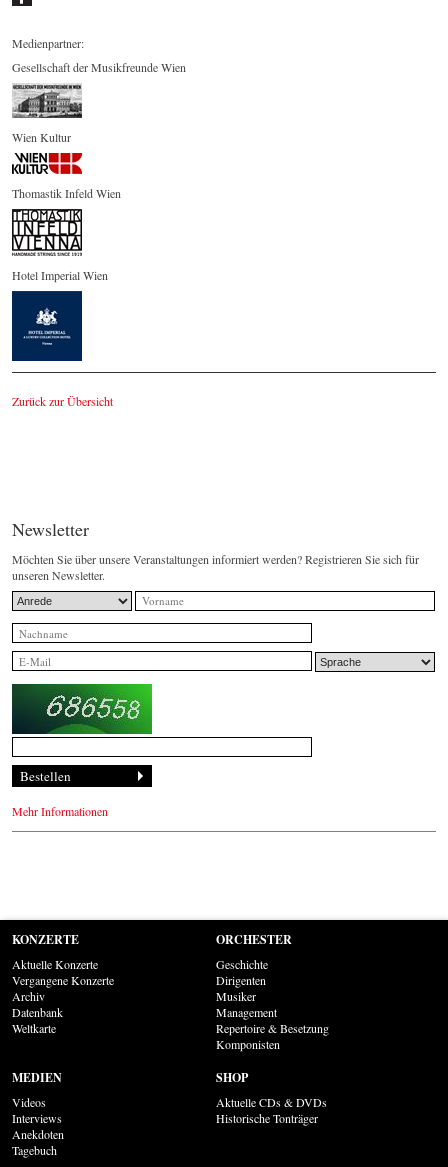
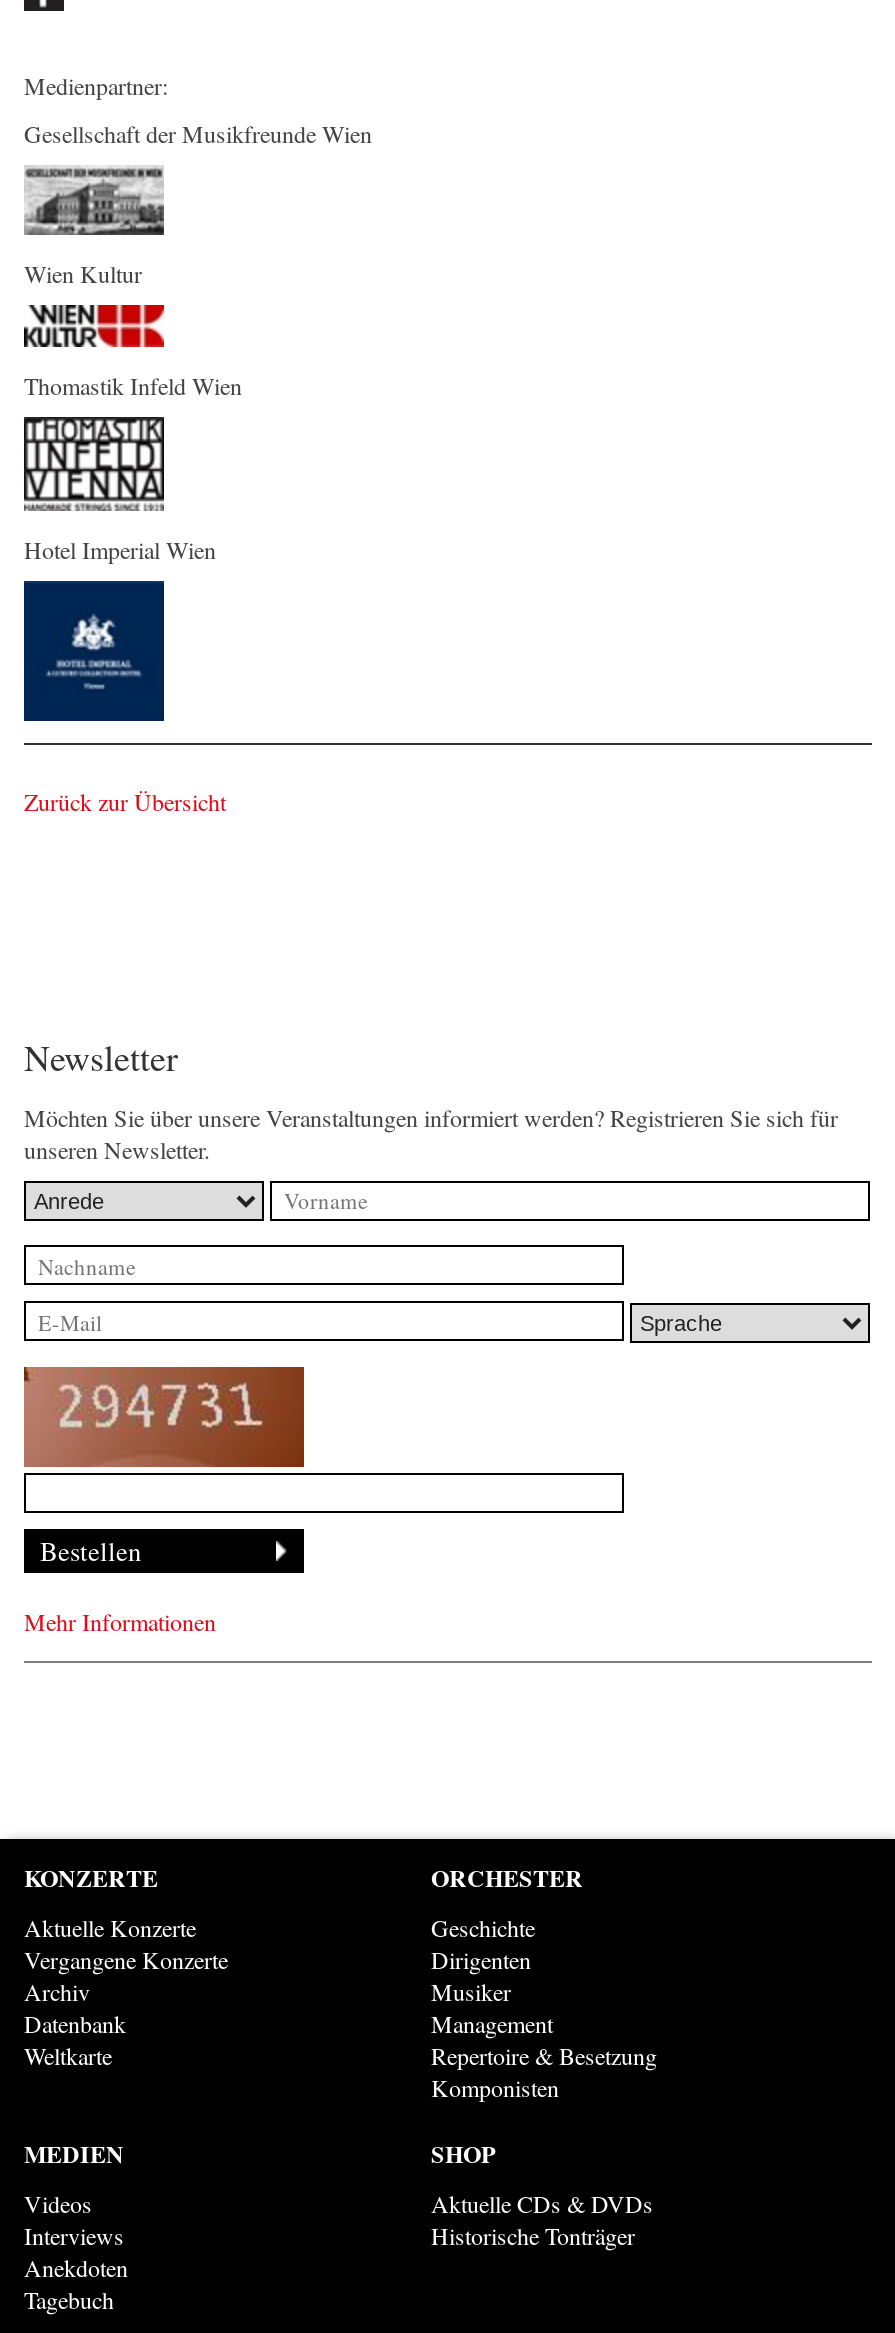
- [image]
+ [image]
